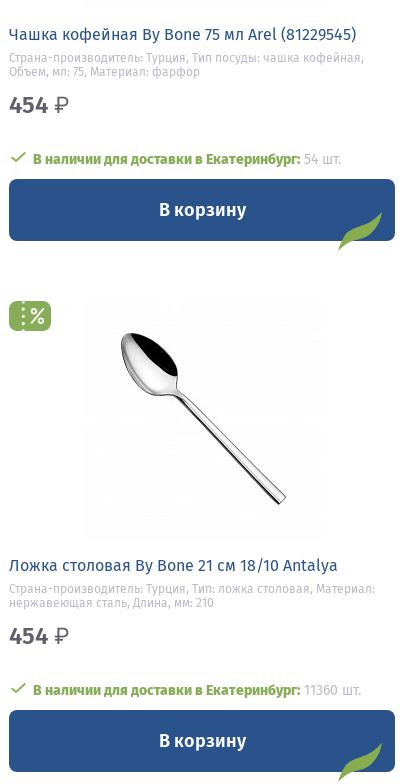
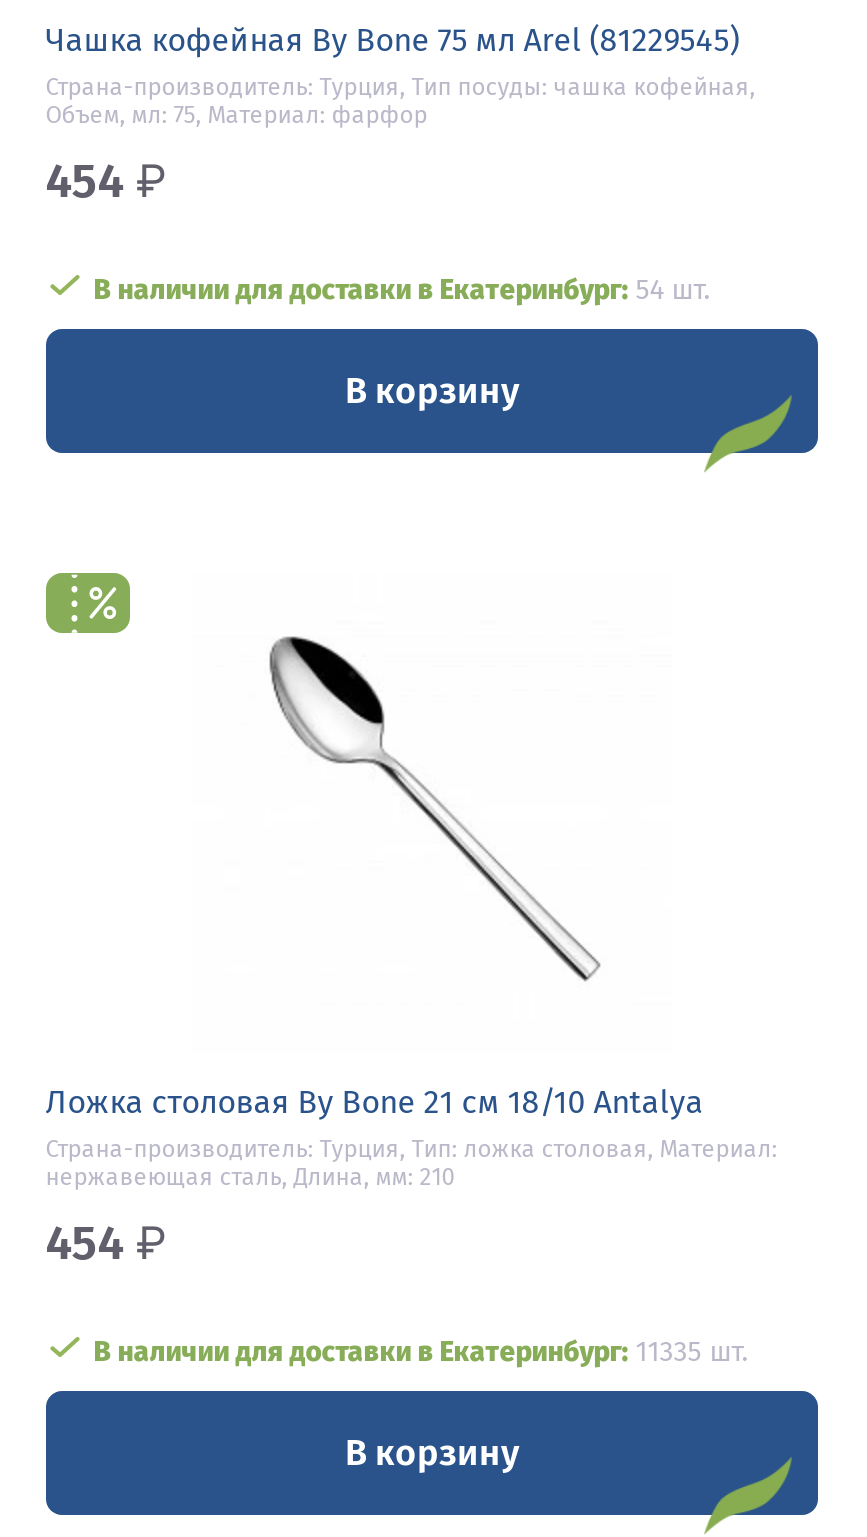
- В наличии для доставки в Екатеринбург: 11360 шт.
+ В наличии для доставки в Екатеринбург: 11335 шт.
